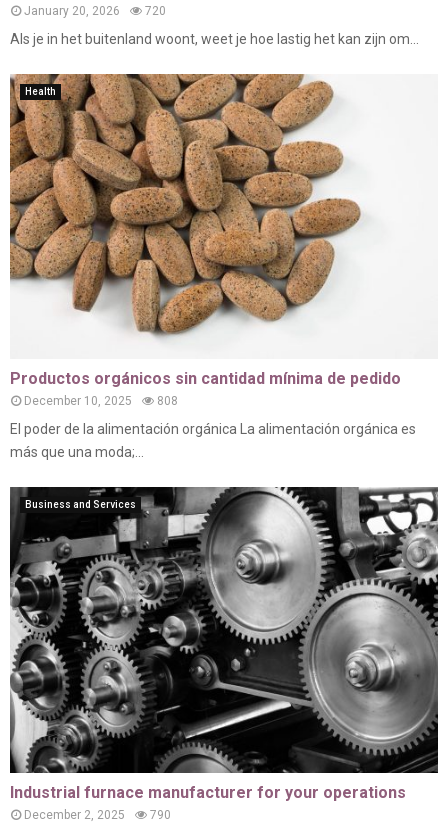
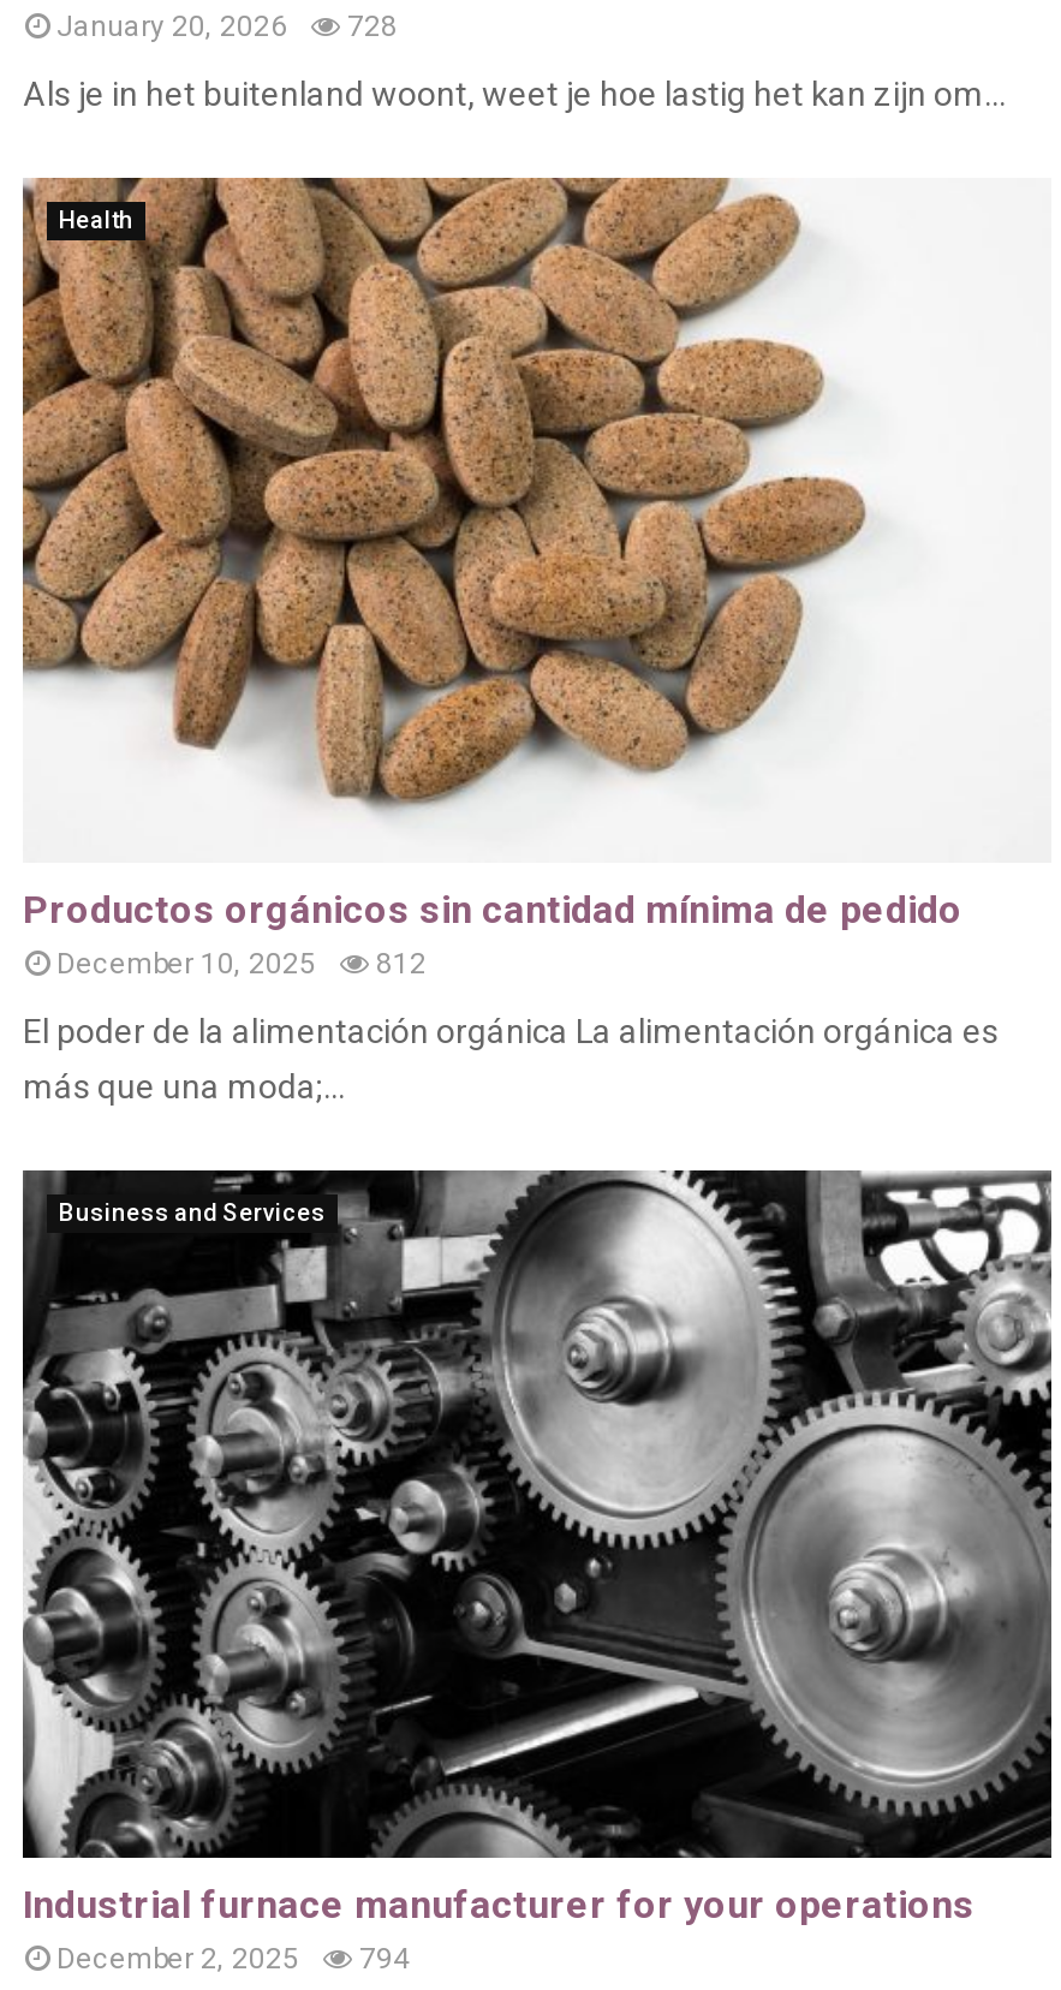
- January 20, 2026 720
+ January 20, 2026 728

- December 10, 2025 808
+ December 10, 2025 812

- December 2, 2025 790
+ December 2, 2025 794
